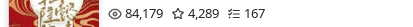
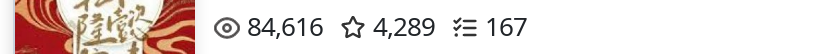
- 84,179 4,289 167
+ 84,616 4,289 167
